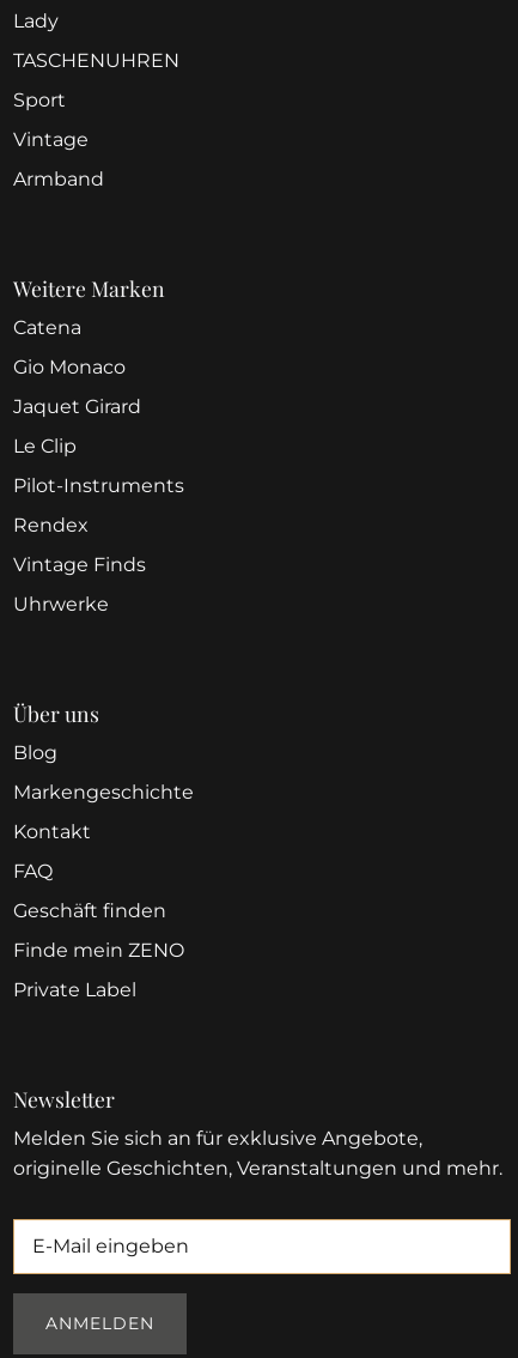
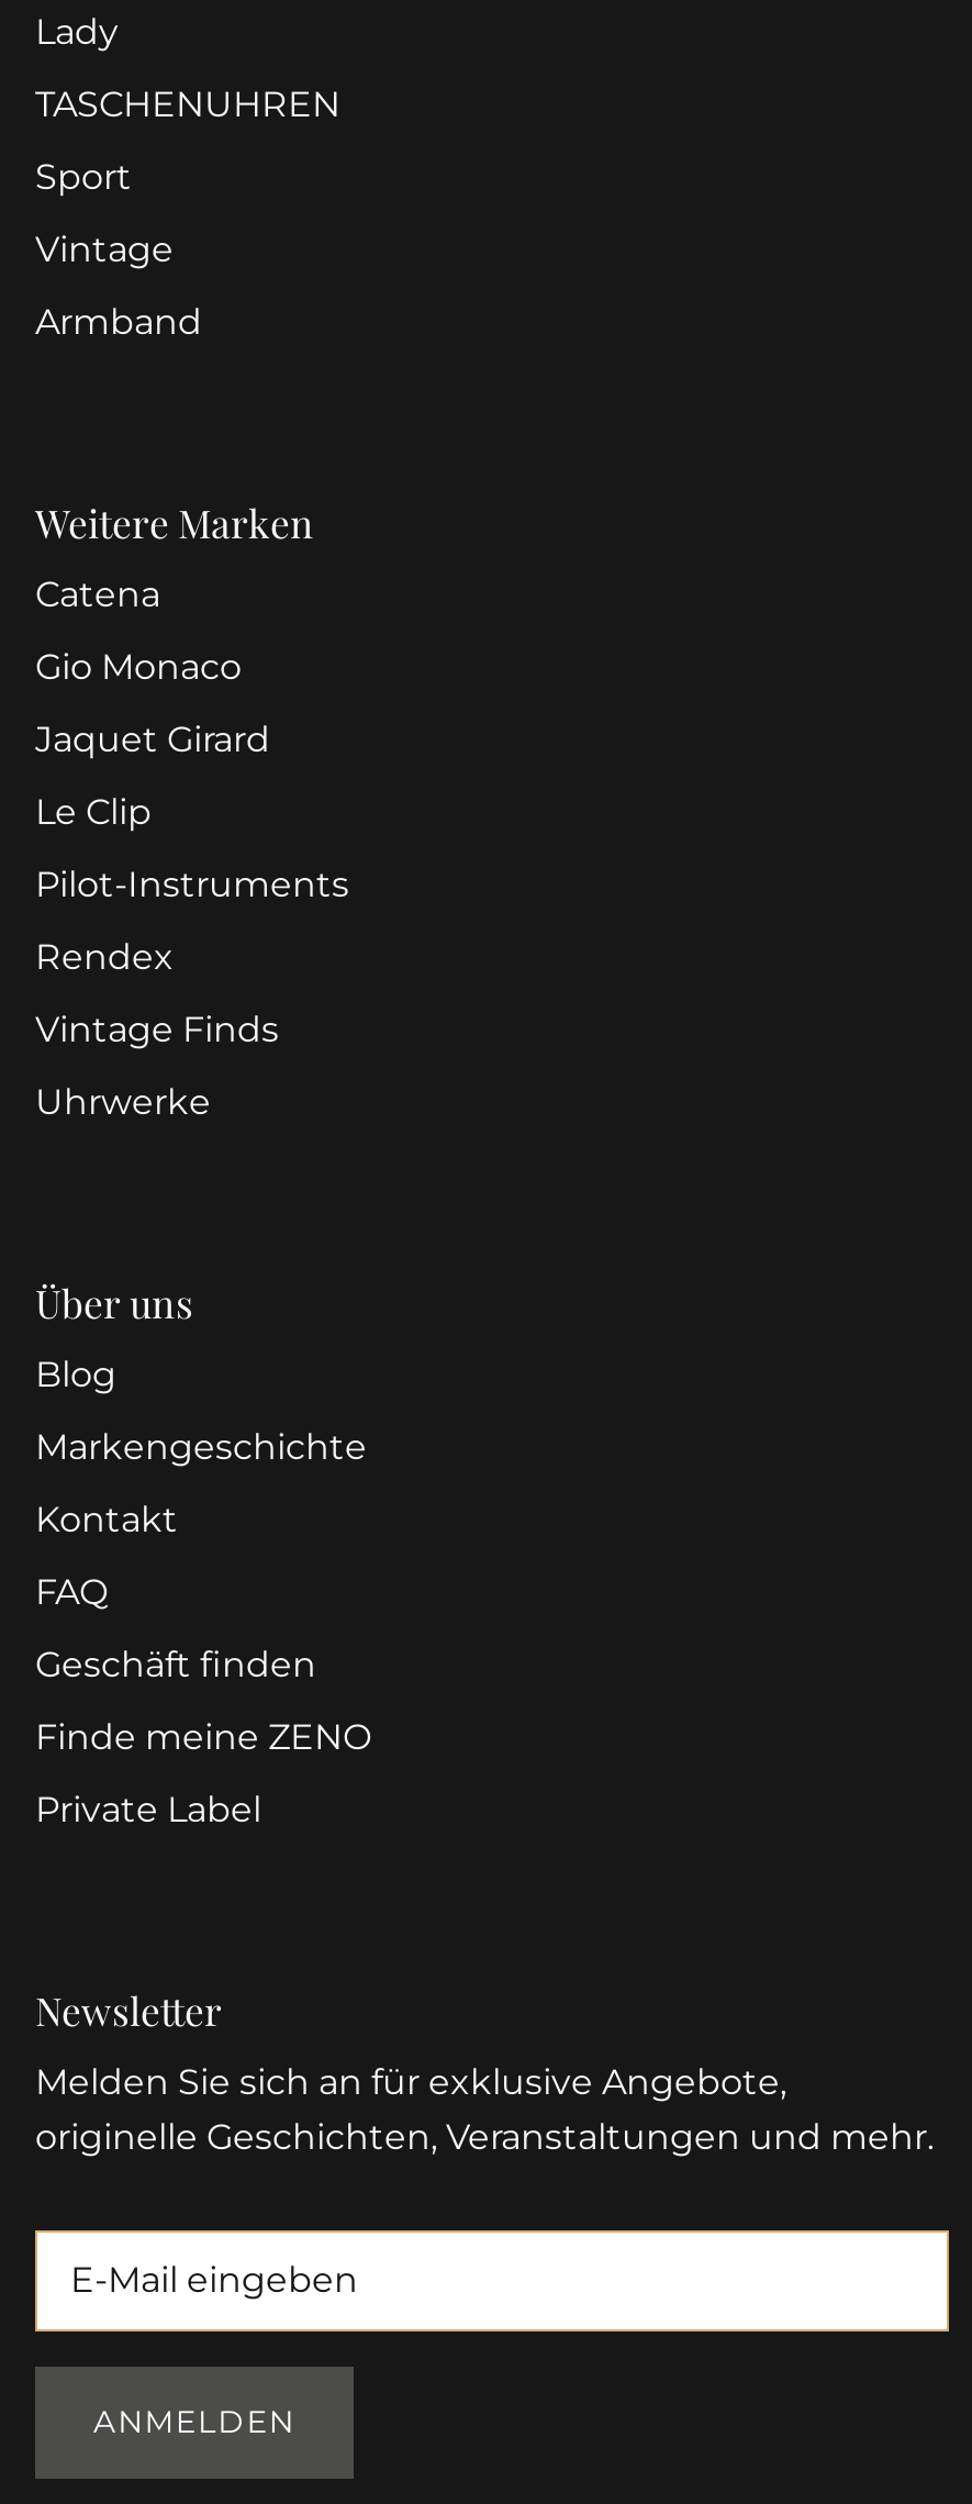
- Finde mein ZENO
+ Finde meine ZENO
